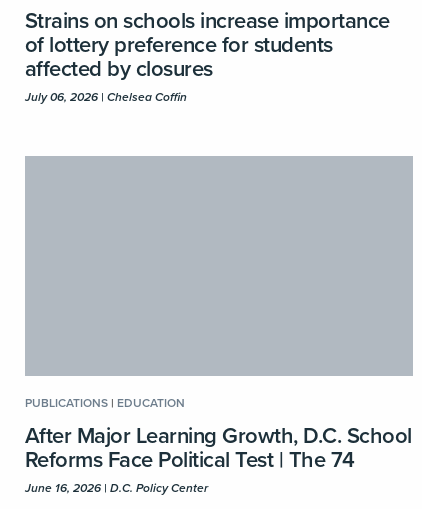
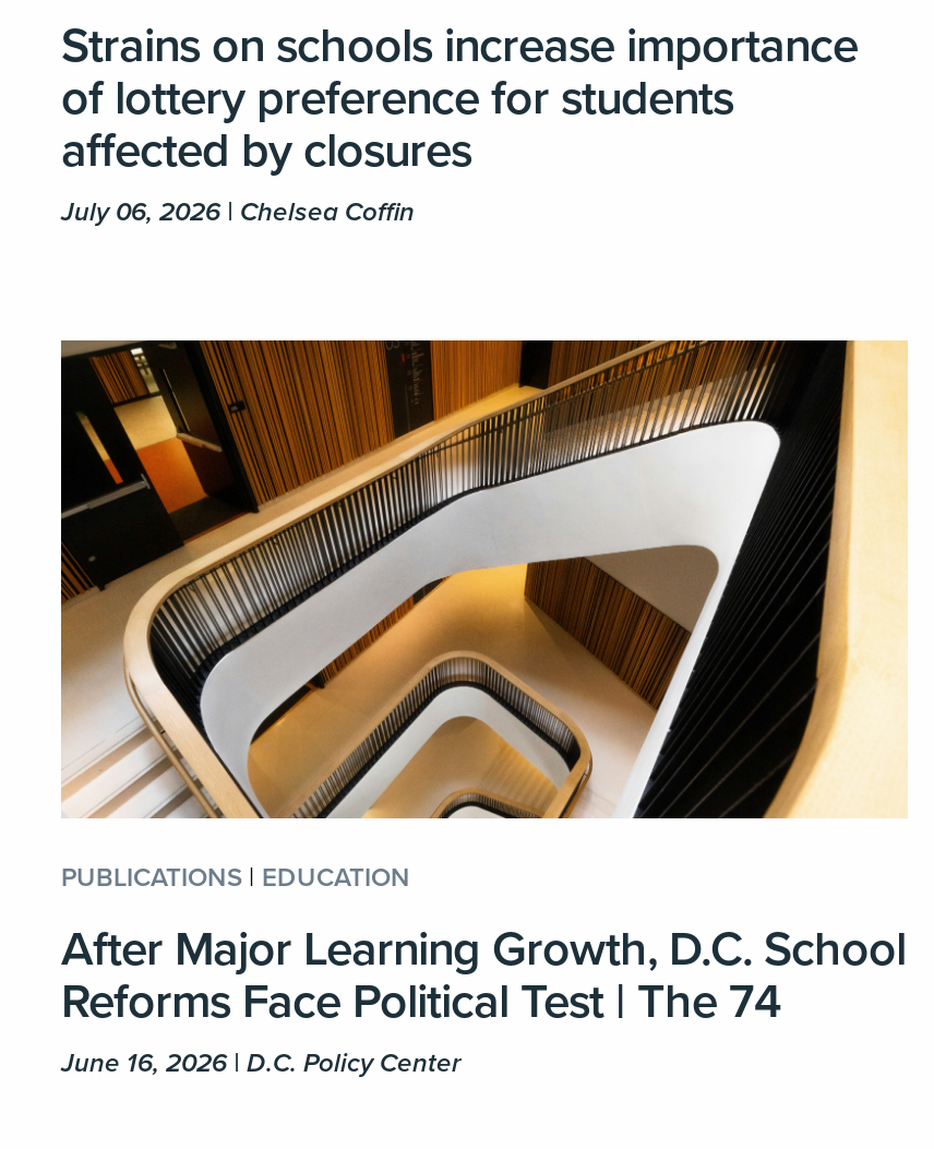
+ [image]
